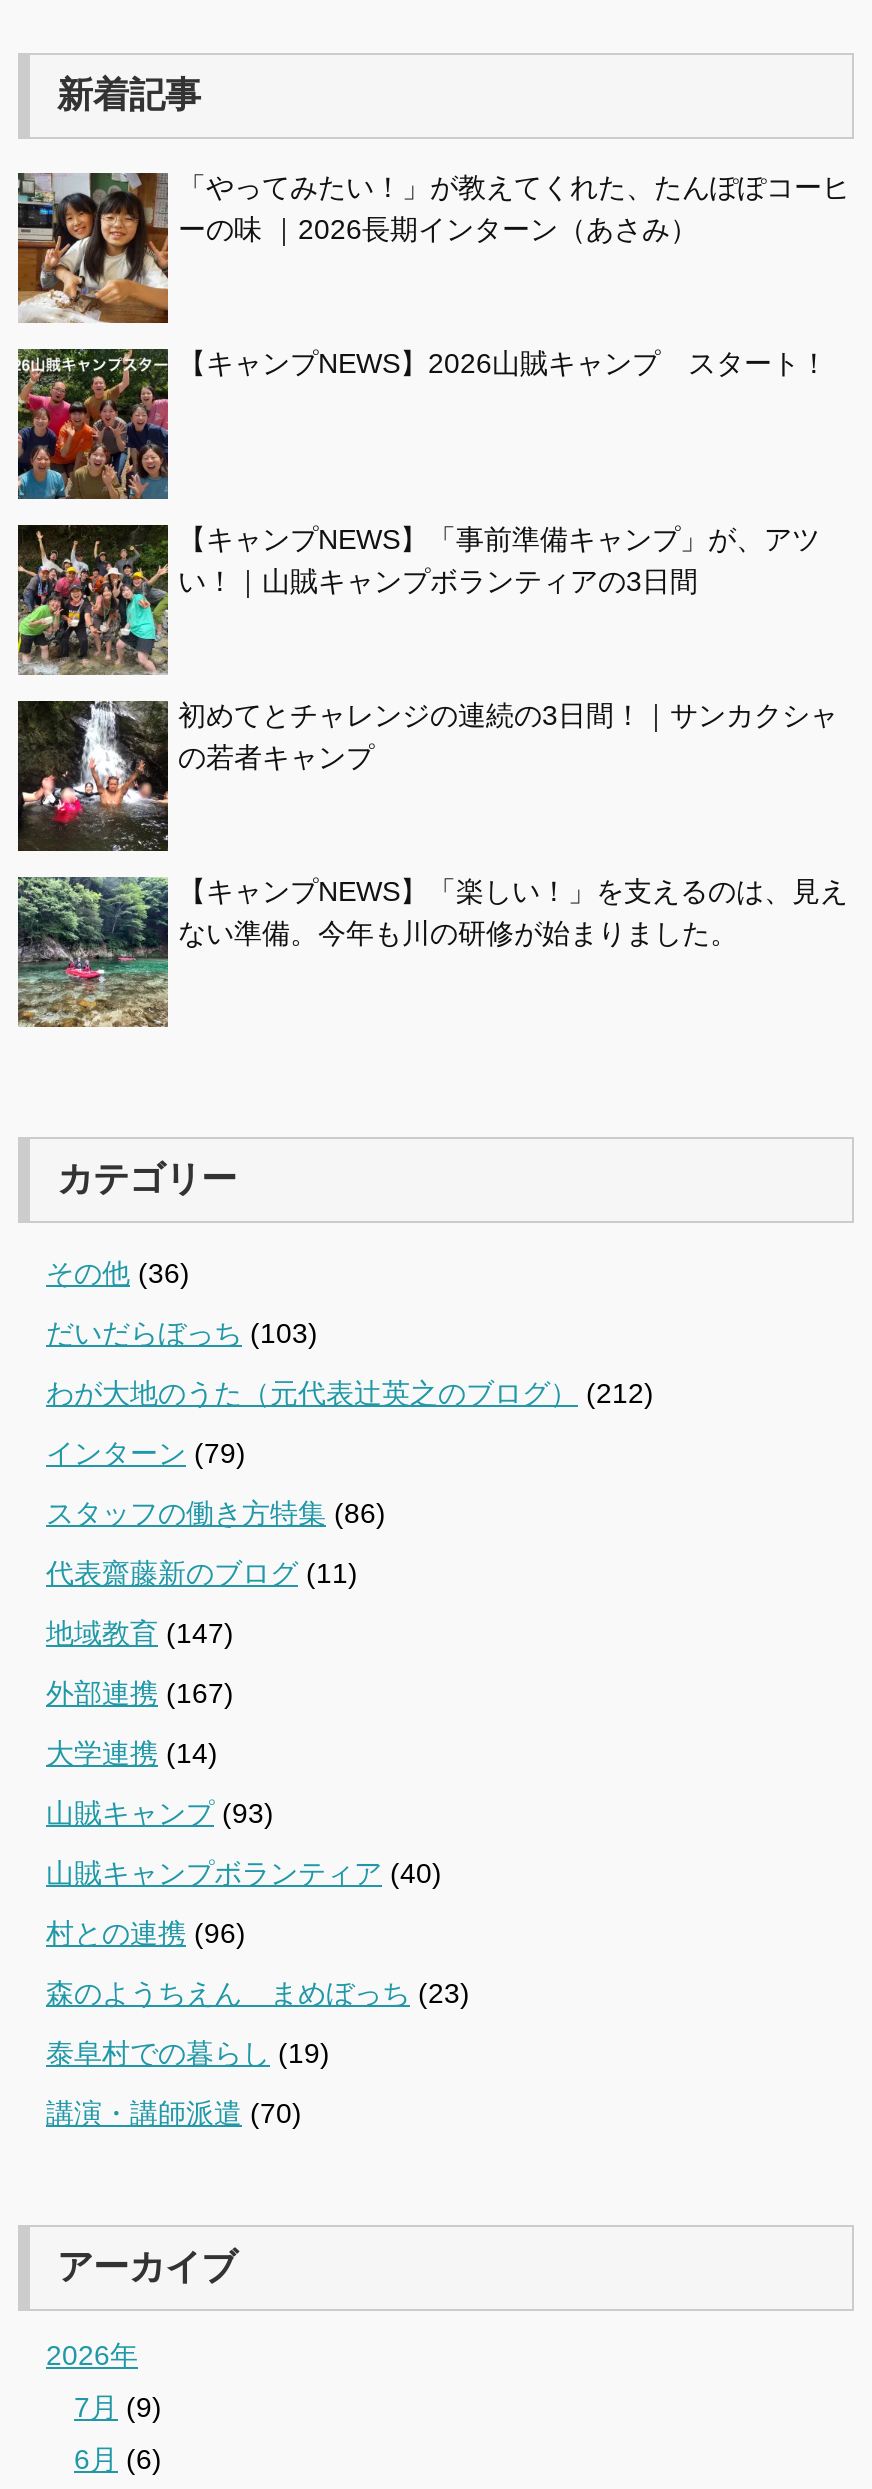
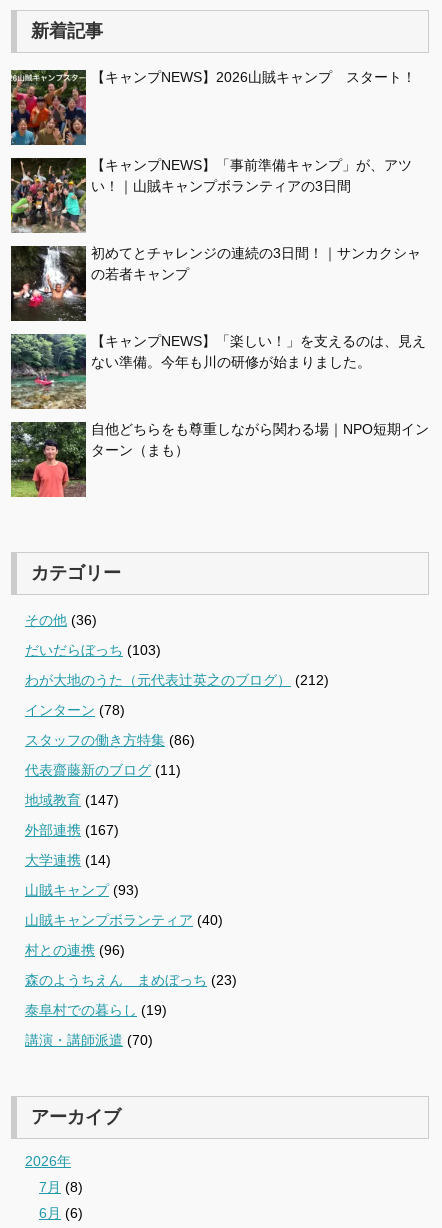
- [image]
- 「やってみたい！」が教えてくれた、たんぽぽコーヒ
- ーの味 ｜2026長期インターン（あさみ）

moved up: [image] | 【キャンプNEWS】2026山賊キャンプ スタート！ | 【キャンプNEWS】「事前準備キャンプ」が、アツ | い！｜山賊キャンプボランティアの3日間 | 初めてとチャレンジの連続の3日間！｜サンカクシャ | の若者キャンプ | 【キャンプNEWS】「楽しい！」を支えるのは、見え | ない準備。今年も川の研修が始まりました。

moved up: [image]

+ [image]
+ 自他どちらをも尊重しながら関わる場｜NPO短期イン
+ ターン（まも）

- インターン(79)
+ インターン(78)

- 7月(9)
+ 7月(8)
